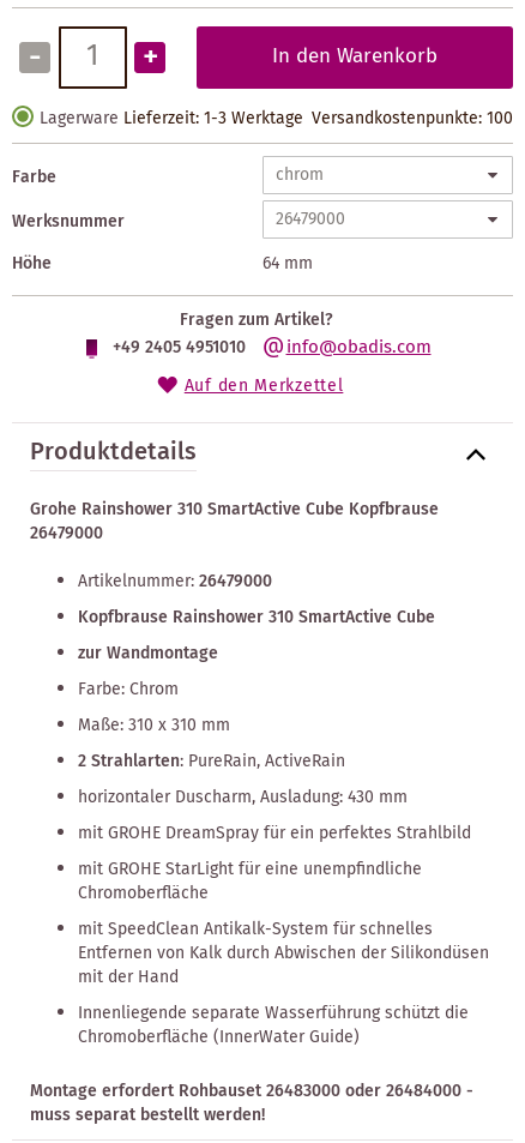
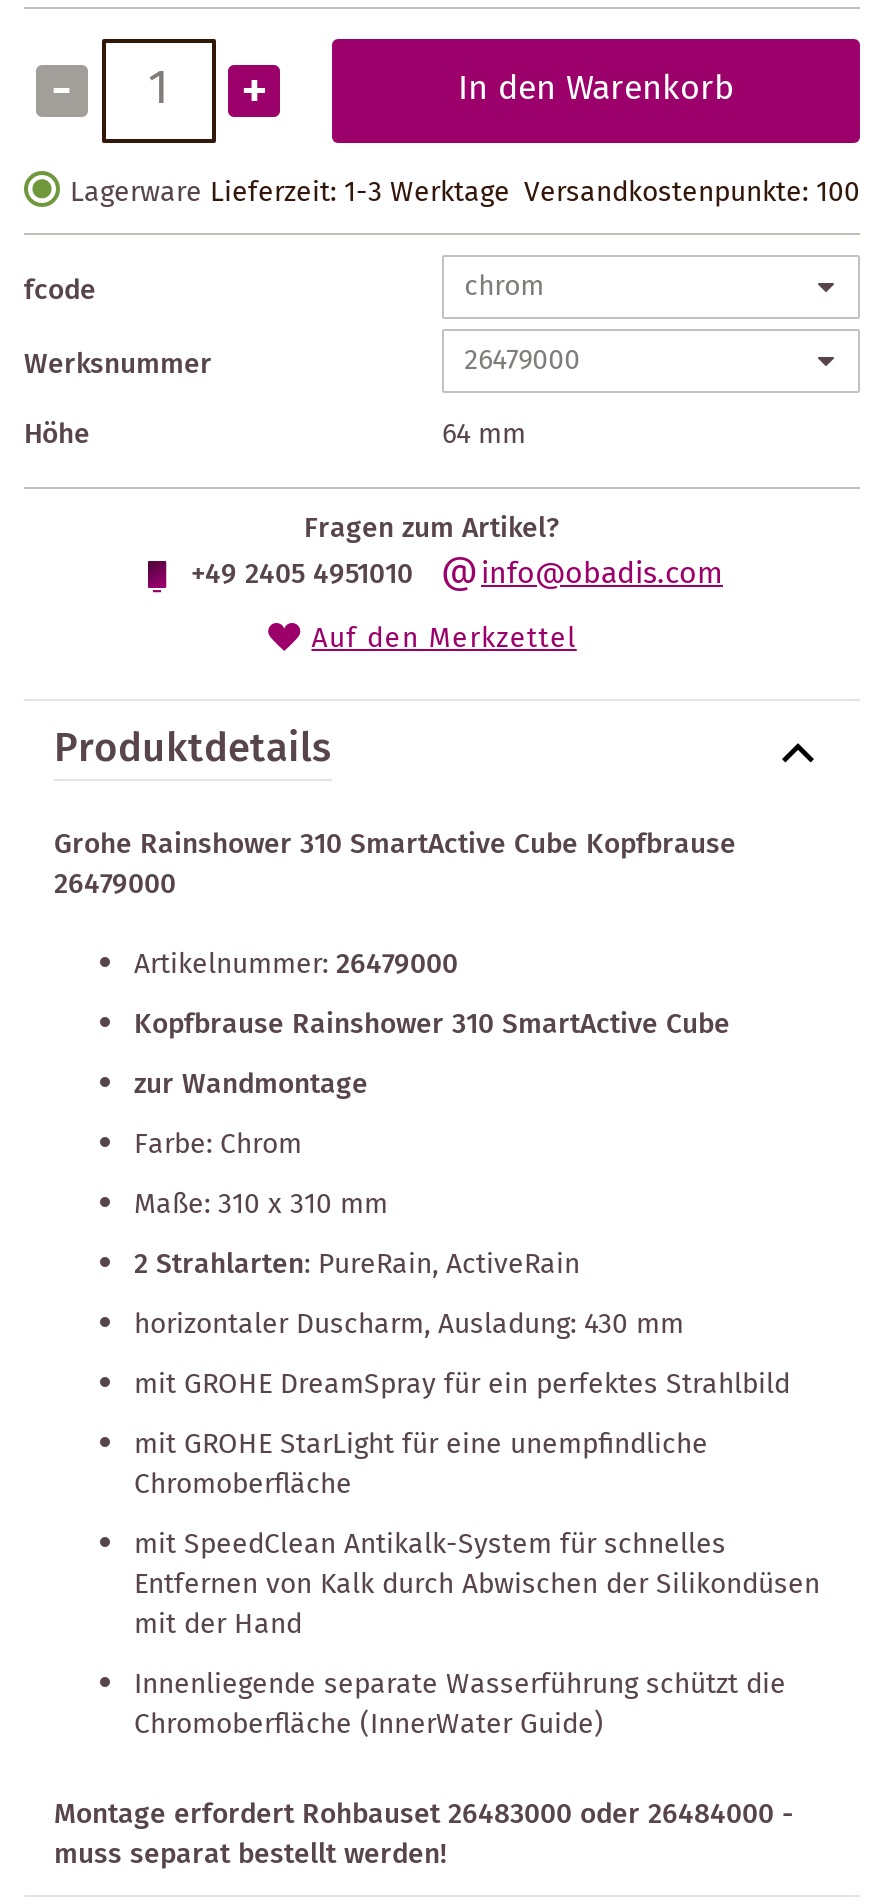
- Farbe
+ fcode
